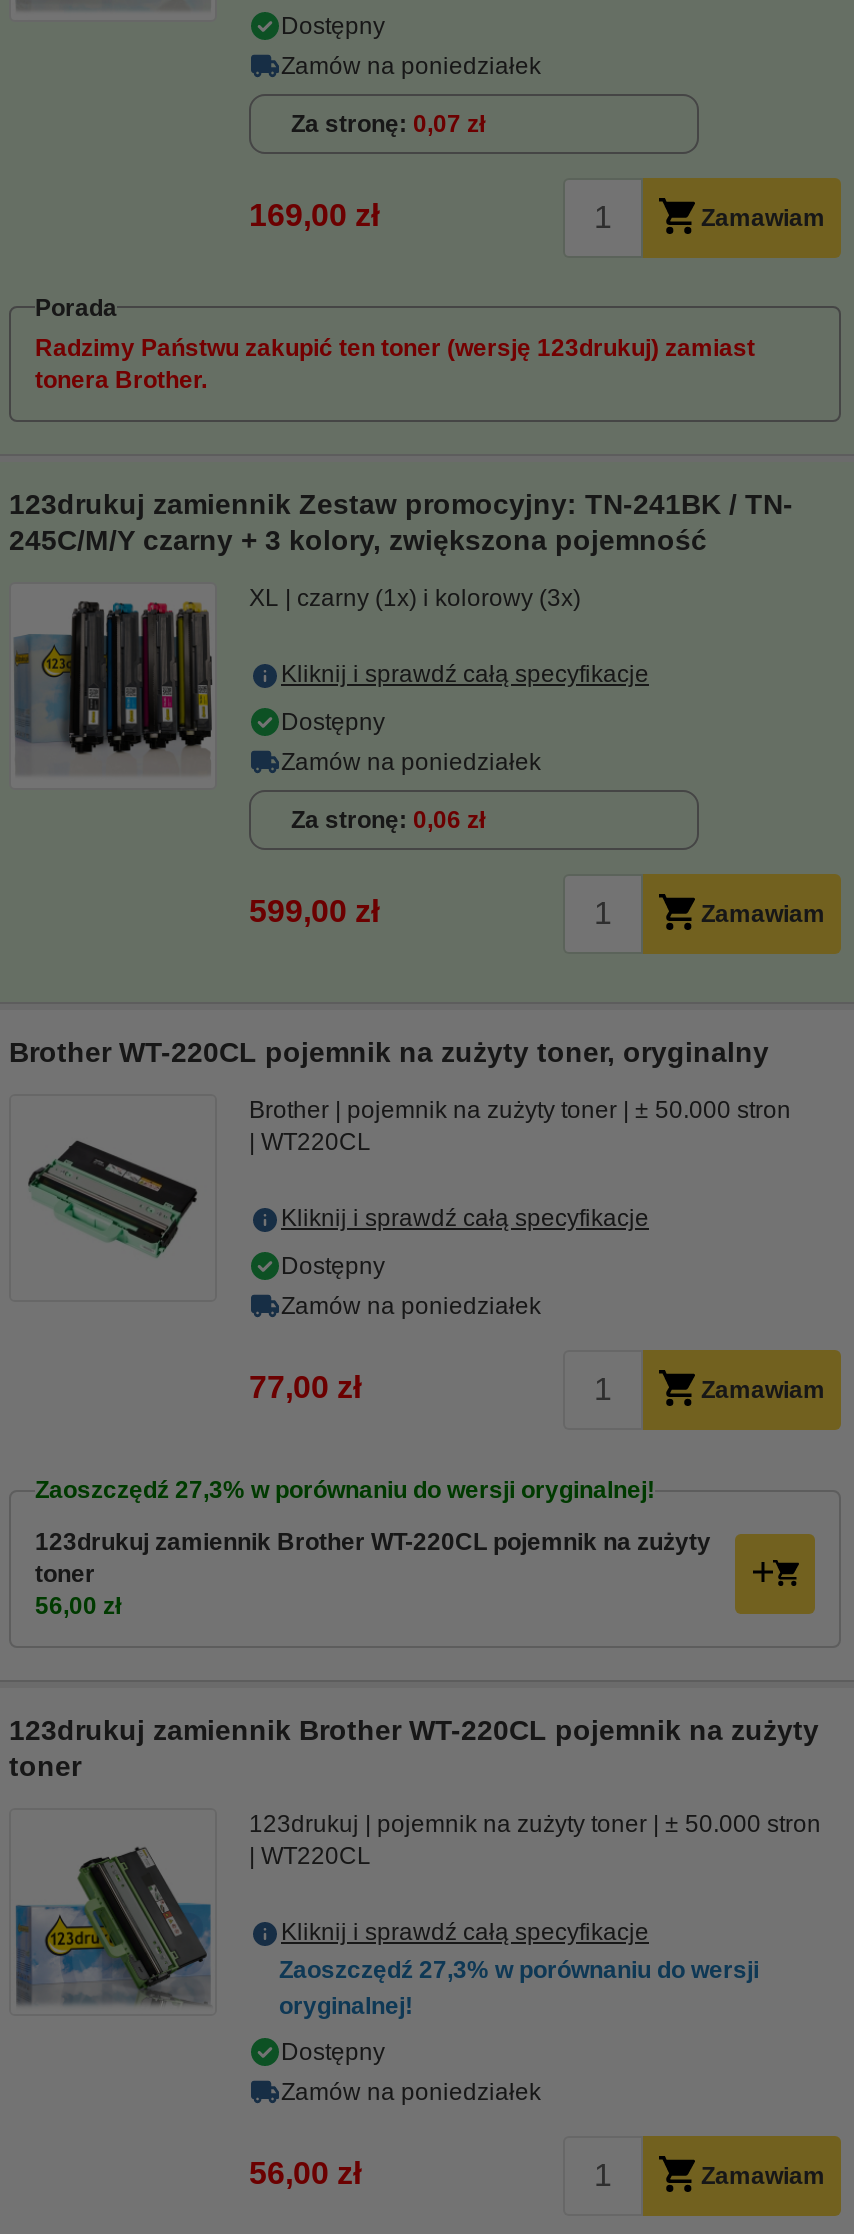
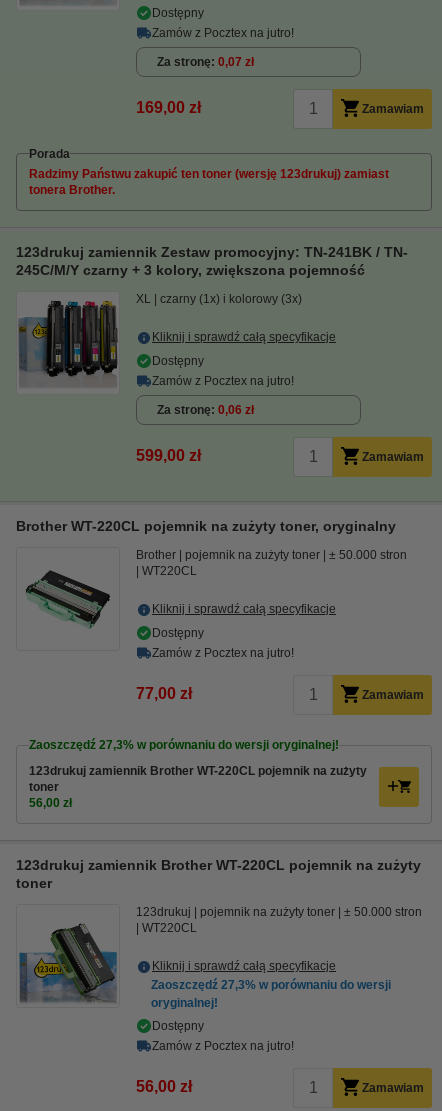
- Zamów na poniedziałek
+ Zamów z Pocztex na jutro!

- Zamów na poniedziałek
+ Zamów z Pocztex na jutro!

- Zamów na poniedziałek
+ Zamów z Pocztex na jutro!

- Zamów na poniedziałek
+ Zamów z Pocztex na jutro!
